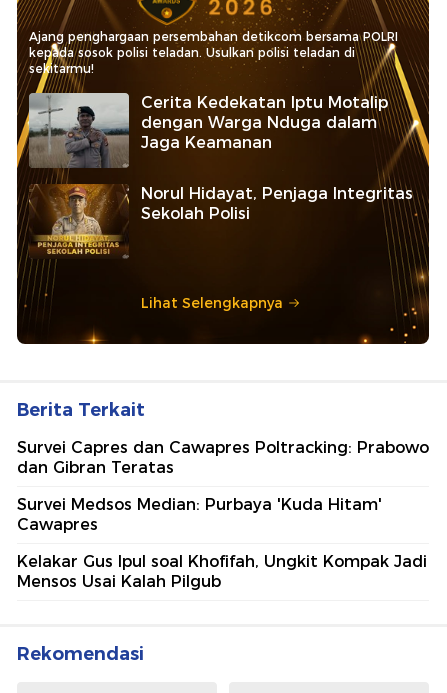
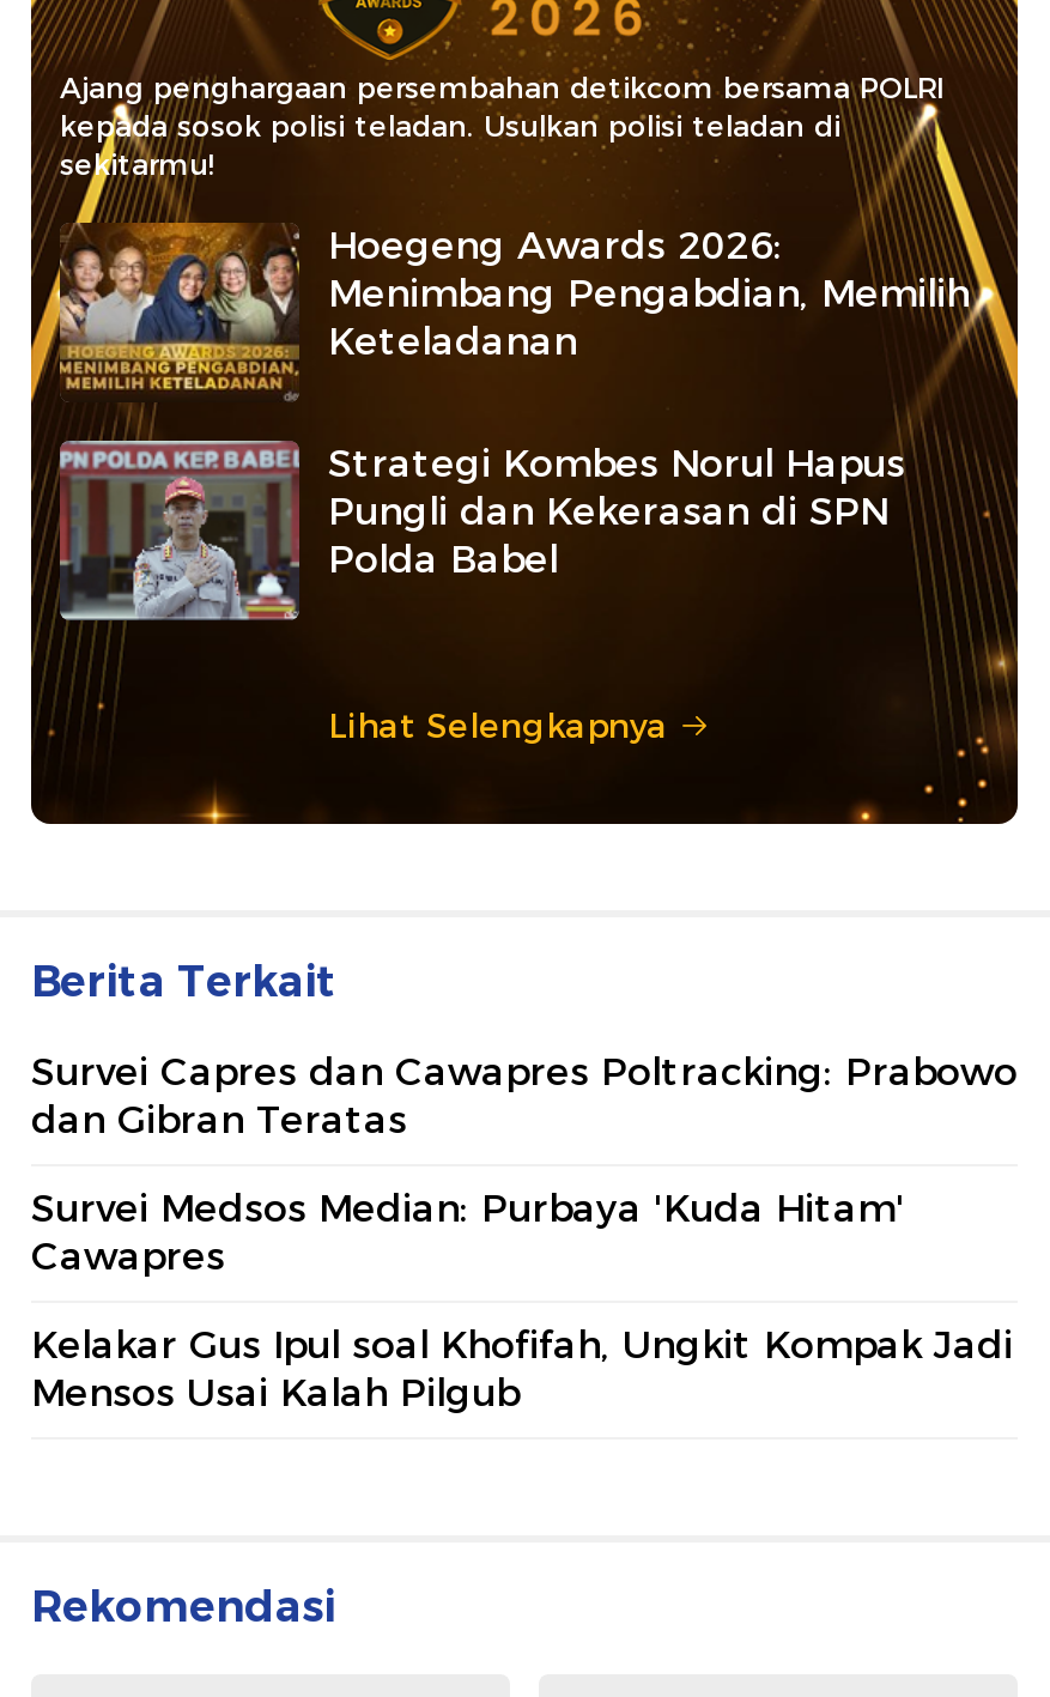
- [image]
- Cerita Kedekatan Iptu Motalip
- dengan Warga Nduga dalam
- Jaga Keamanan
+ [image]
+ Hoegeng Awards 2026:
+ Menimbang Pengabdian, Memilih
+ Keteladanan

- [image]
- Norul Hidayat, Penjaga Integritas
- Sekolah Polisi
+ [image]
+ Strategi Kombes Norul Hapus
+ Pungli dan Kekerasan di SPN
+ Polda Babel
